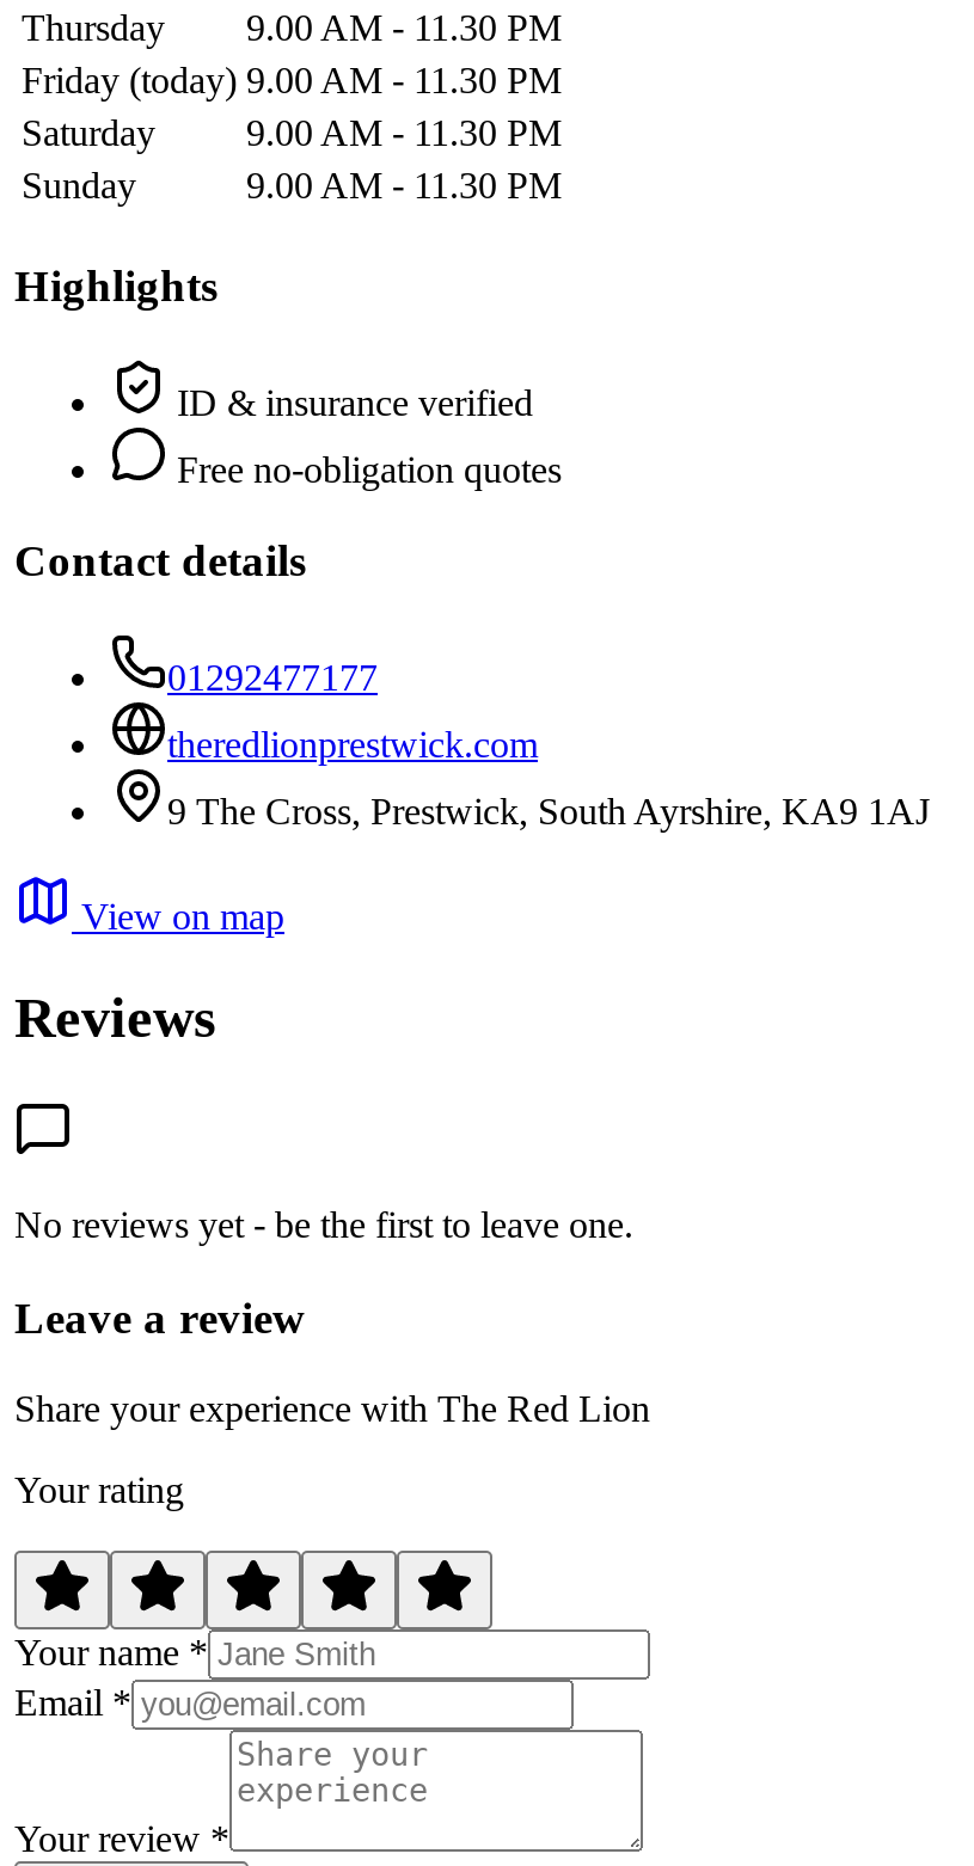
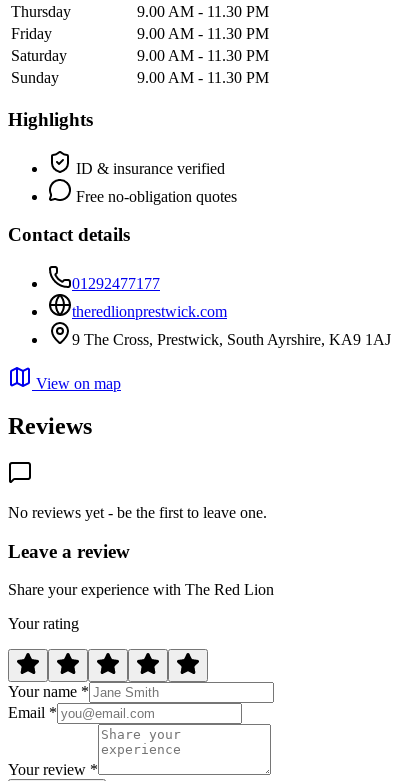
- Friday (today) 9.00 AM - 11.30 PM
+ Friday
+ 9.00 AM - 11.30 PM
